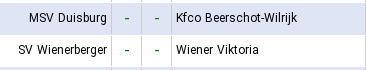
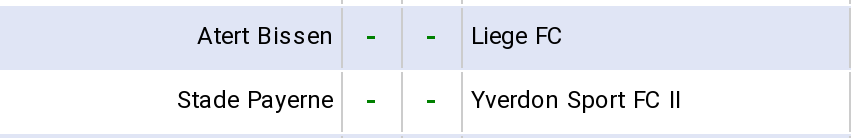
- MSV Duisburg
+ Atert Bissen

- Kfco Beerschot-Wilrijk
+ Liege FC

- SV Wienerberger
+ Stade Payerne

- Wiener Viktoria
+ Yverdon Sport FC II
